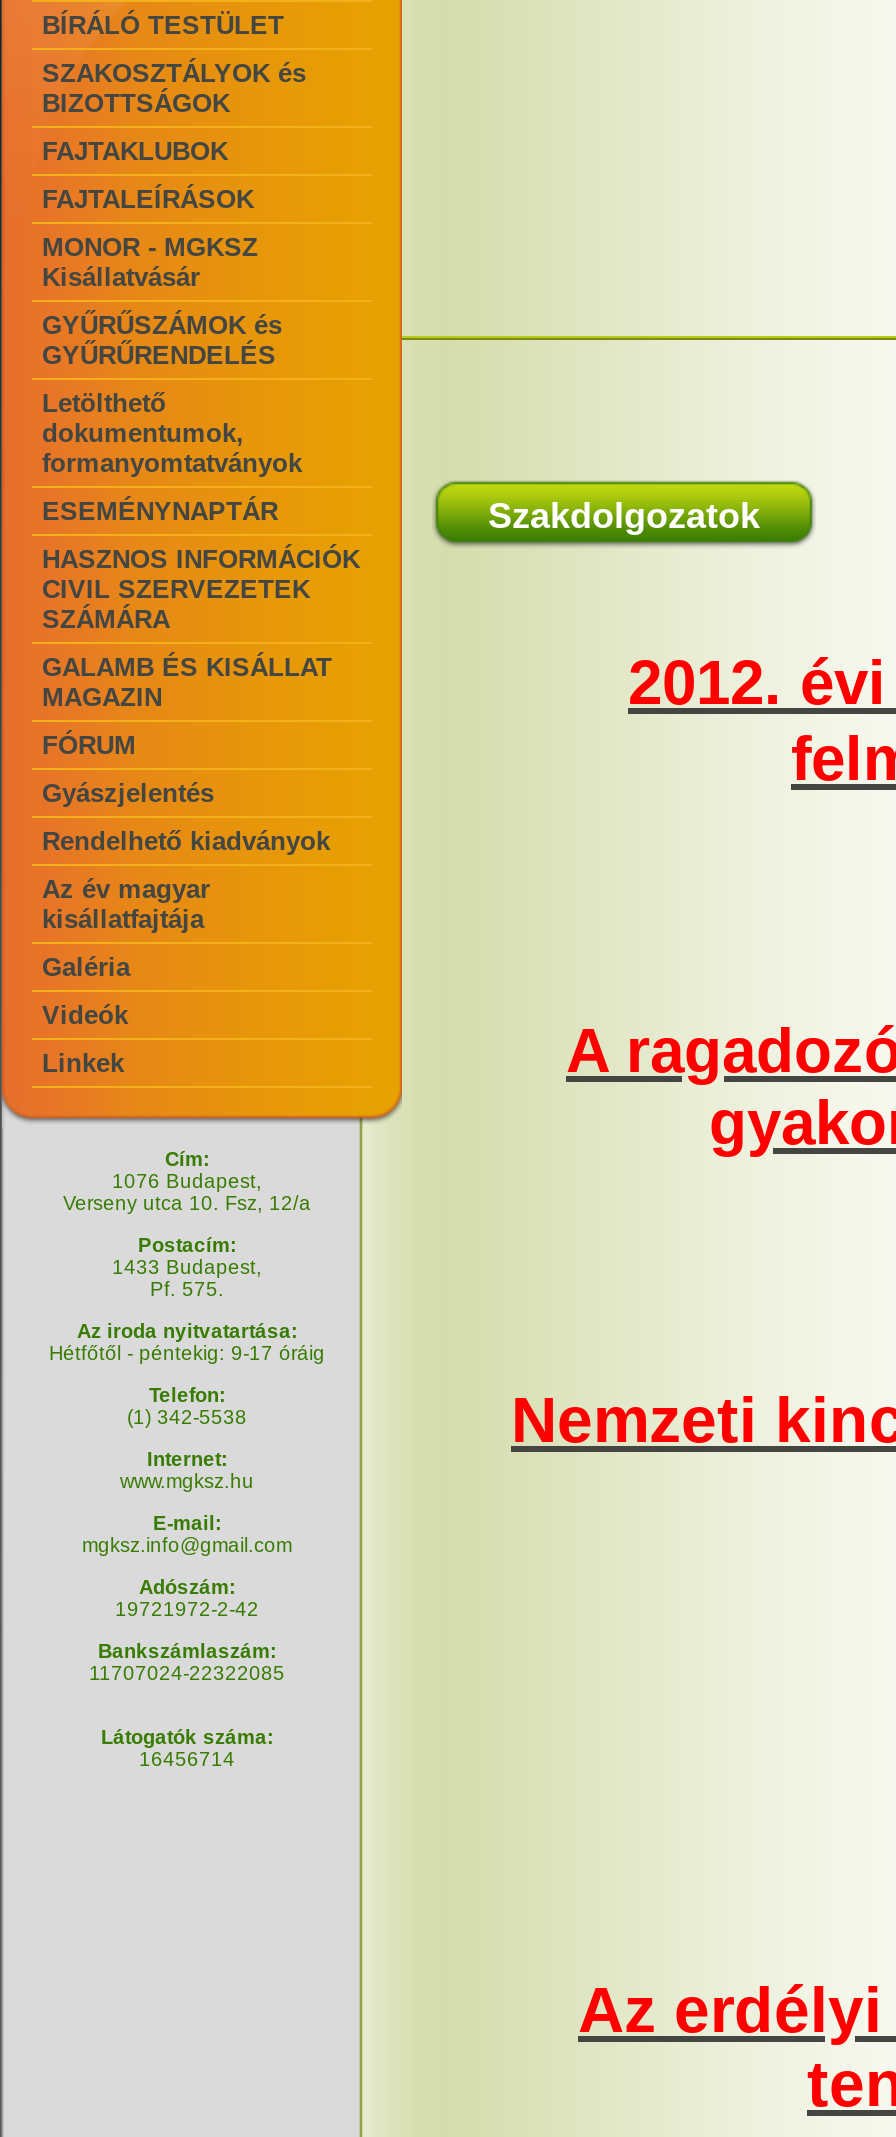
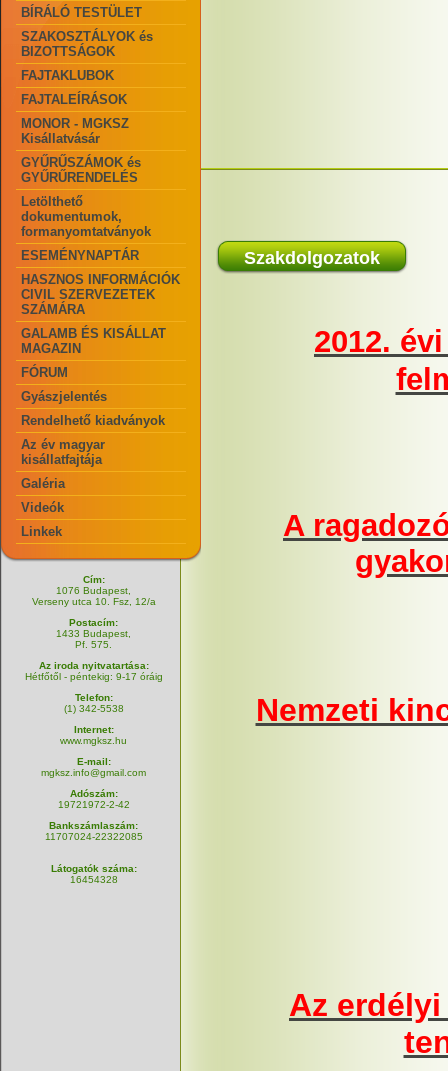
- 16456714
+ 16454328
